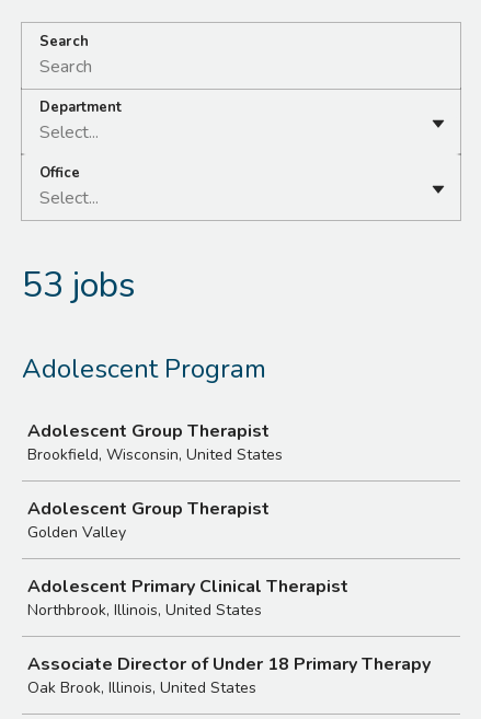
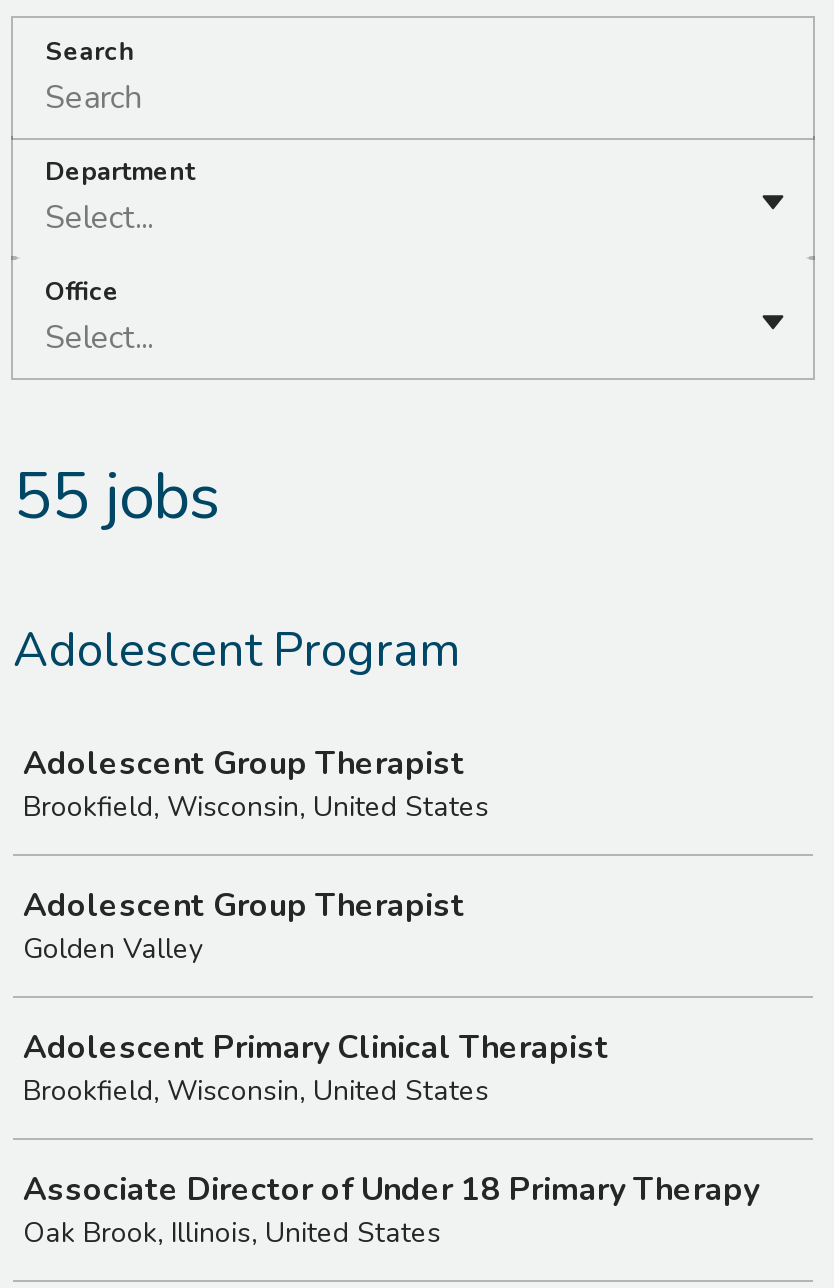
- 53 jobs
+ 55 jobs

- Northbrook, Illinois, United States
+ Brookfield, Wisconsin, United States
